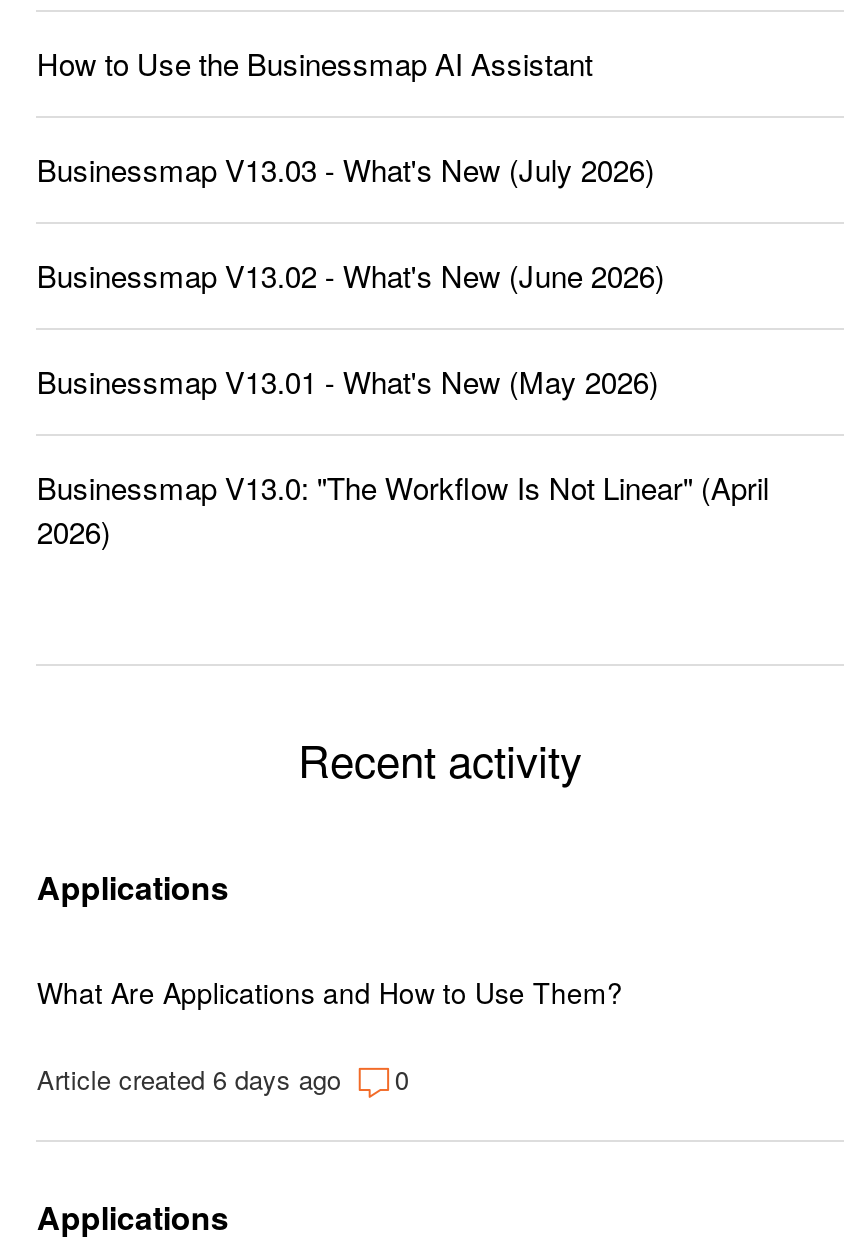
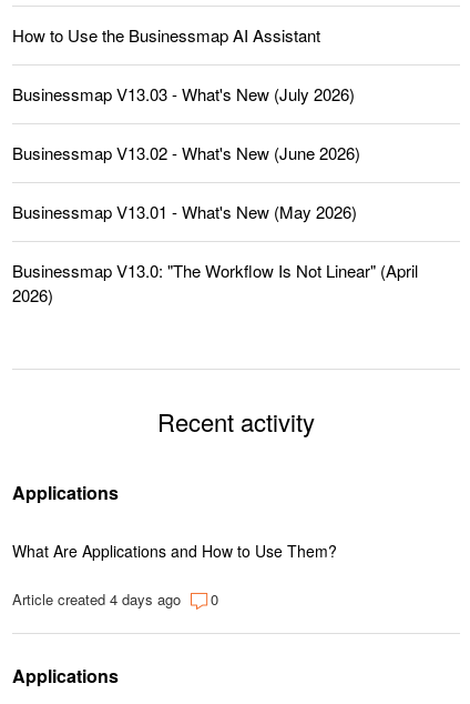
- Article created 6 days ago
+ Article created 4 days ago
